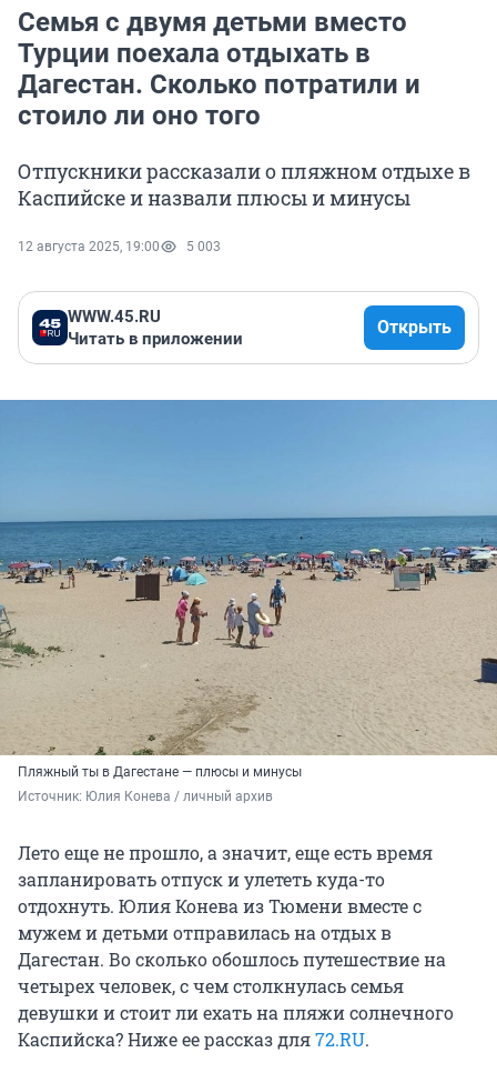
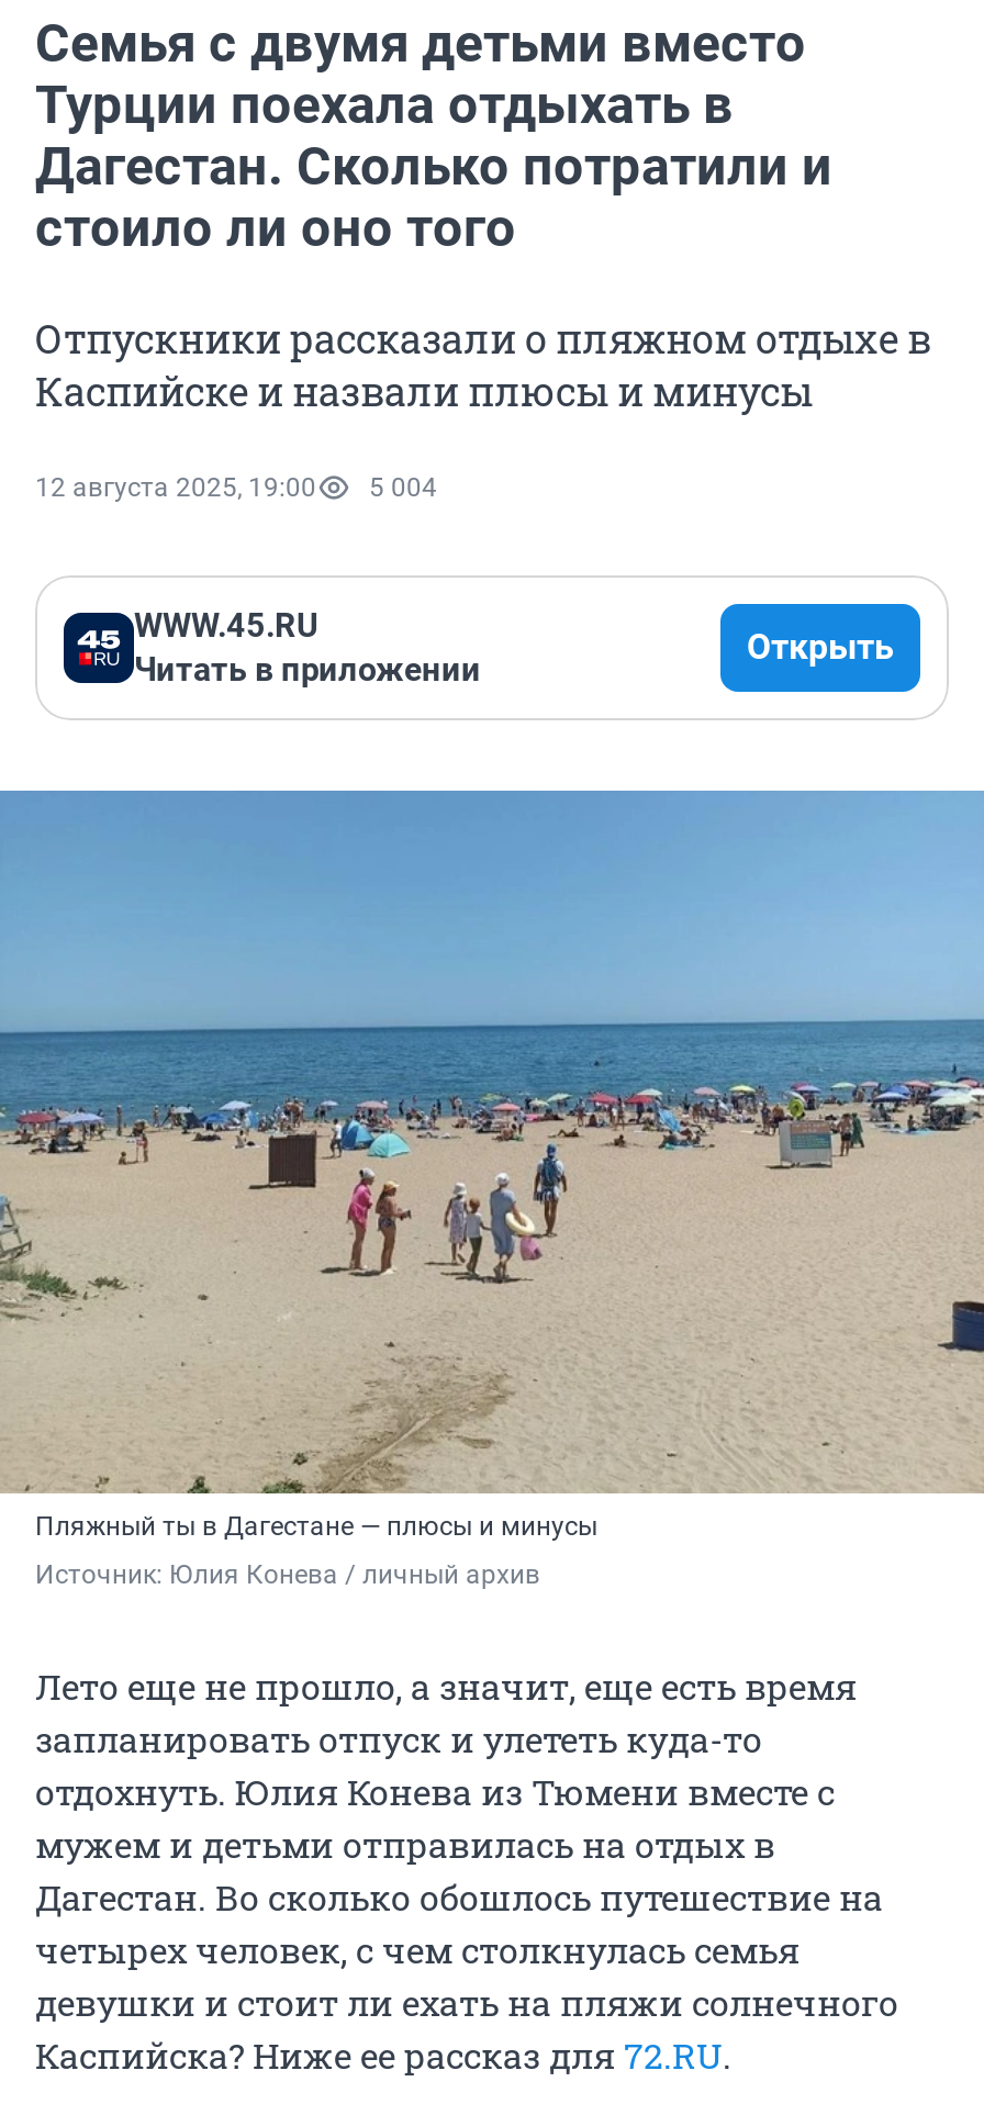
- 12 августа 2025, 19:00 5 003
+ 12 августа 2025, 19:00 5 004
